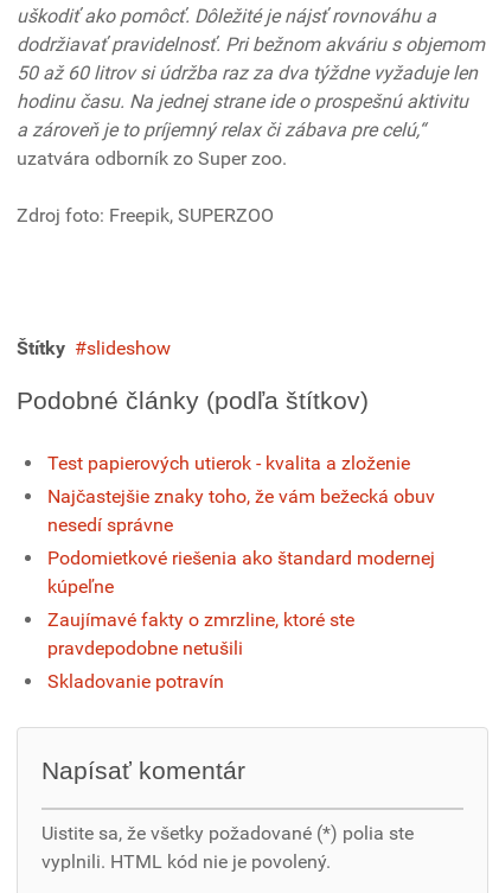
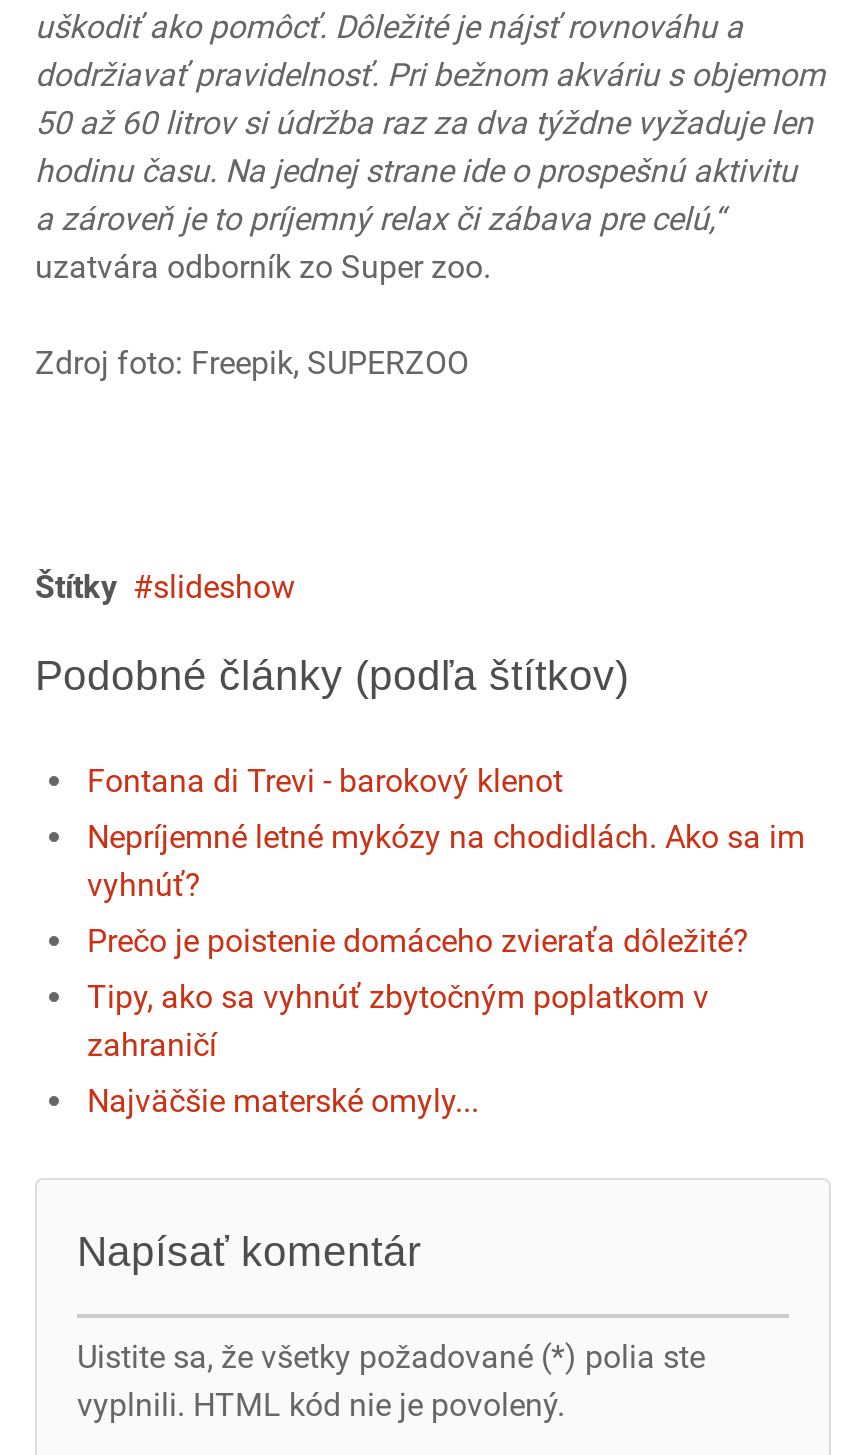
- Test papierových utierok - kvalita a zloženie
+ Fontana di Trevi - barokový klenot

- Najčastejšie znaky toho, že vám bežecká obuv
- nesedí správne
+ Nepríjemné letné mykózy na chodidlách. Ako sa im
+ vyhnúť?

- Podomietkové riešenia ako štandard modernej
- kúpeľne
+ Prečo je poistenie domáceho zvieraťa dôležité?

- Zaujímavé fakty o zmrzline, ktoré ste
- pravdepodobne netušili
+ Tipy, ako sa vyhnúť zbytočným poplatkom v
+ zahraničí

- Skladovanie potravín
+ Najväčšie materské omyly...
